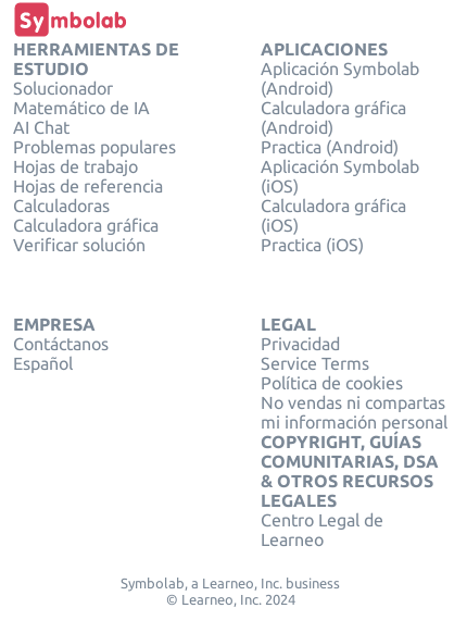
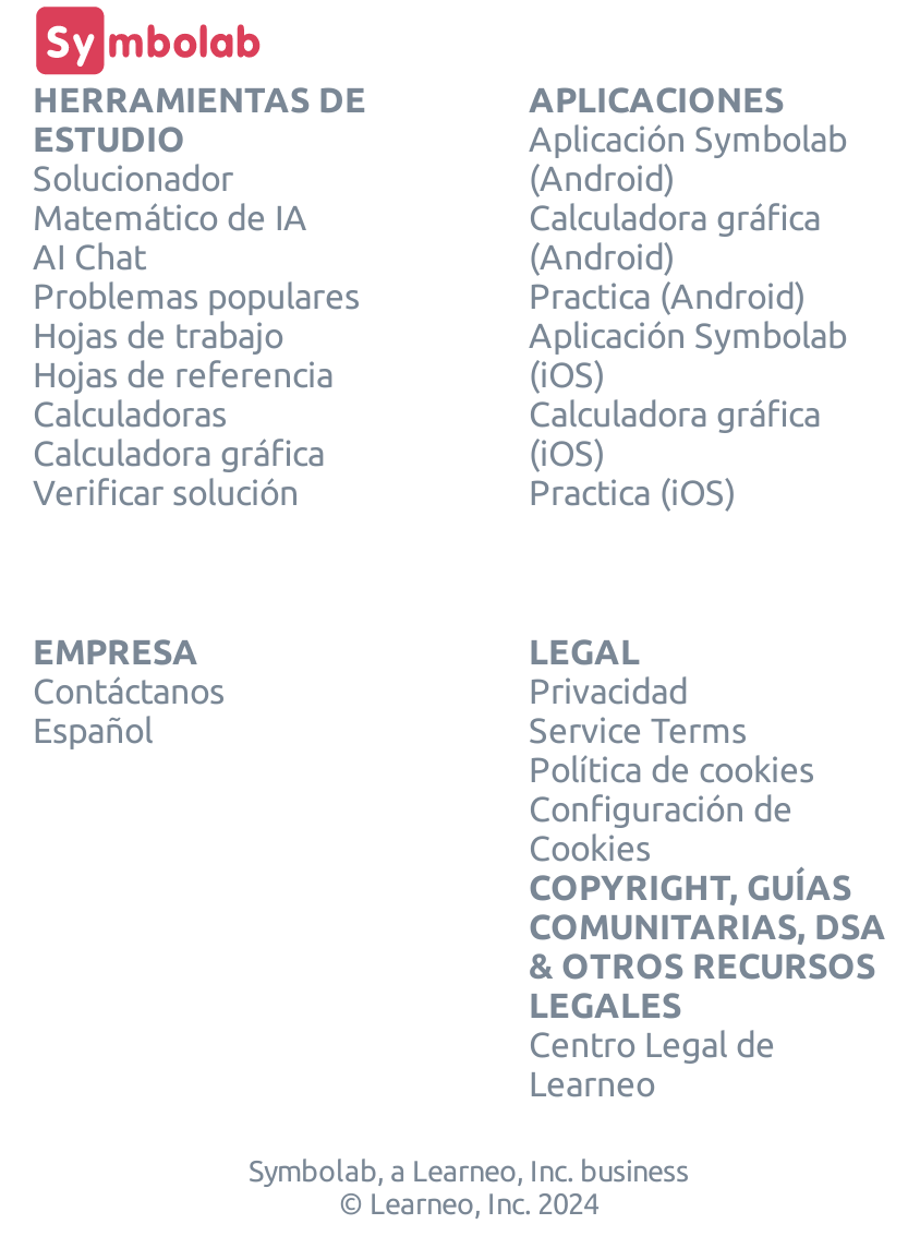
- No vendas ni compartas
- mi información personal
+ Configuración de
+ Cookies
